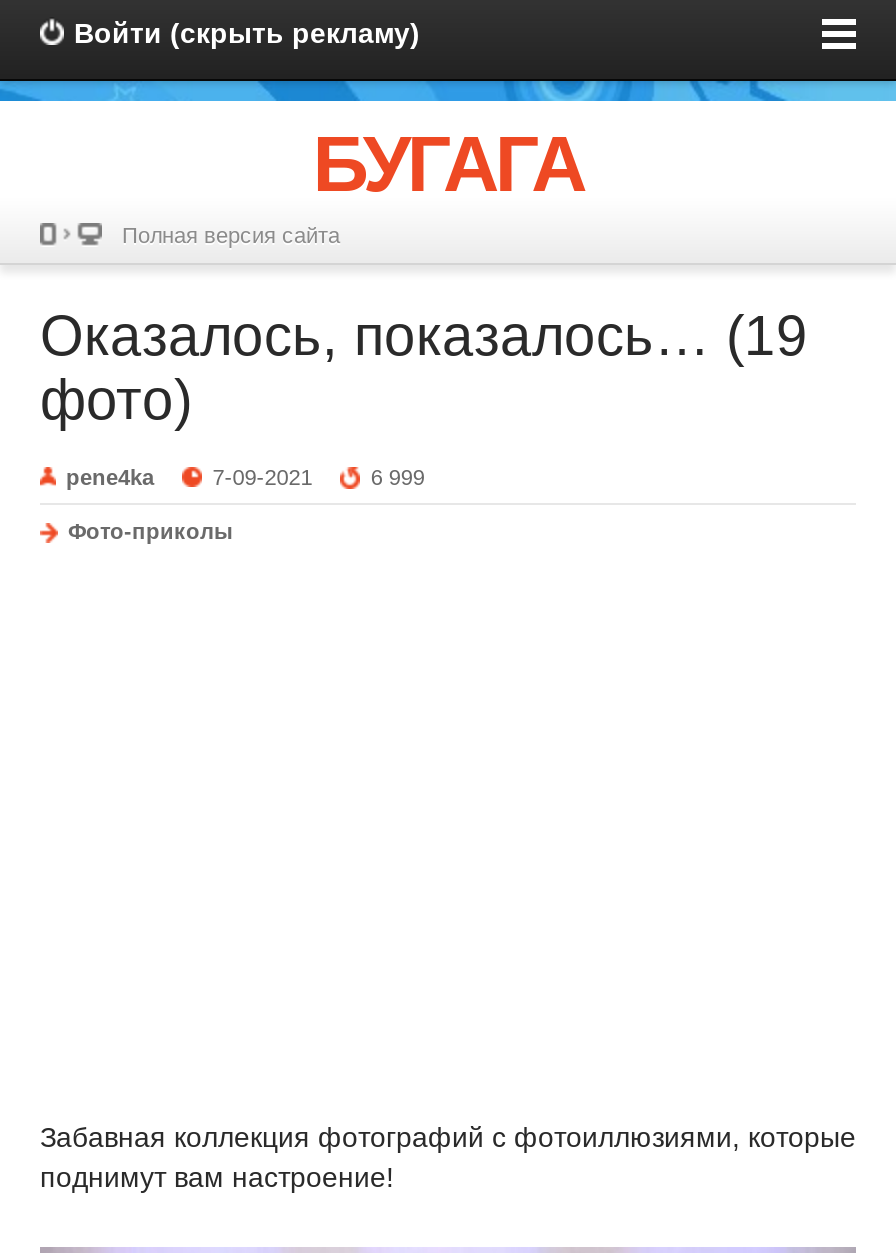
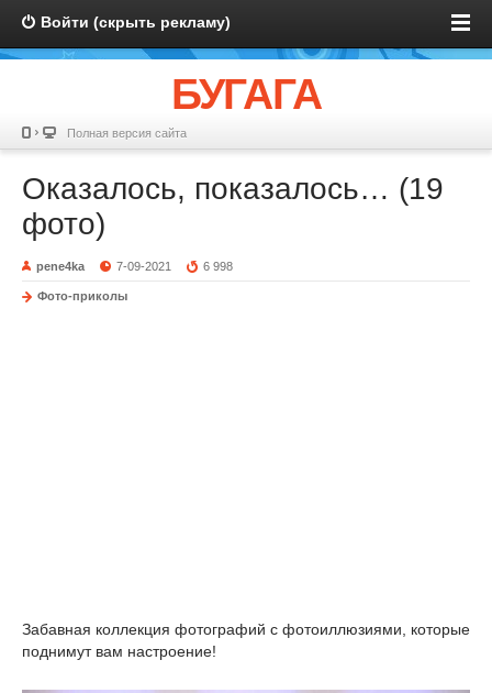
- 6 999
+ 6 998
